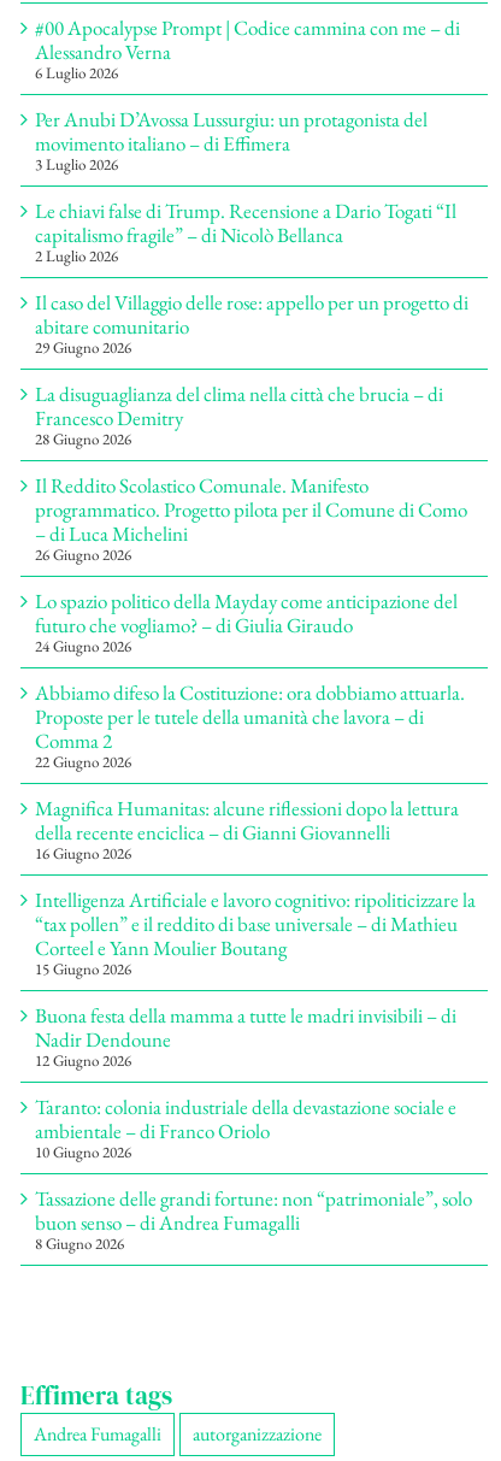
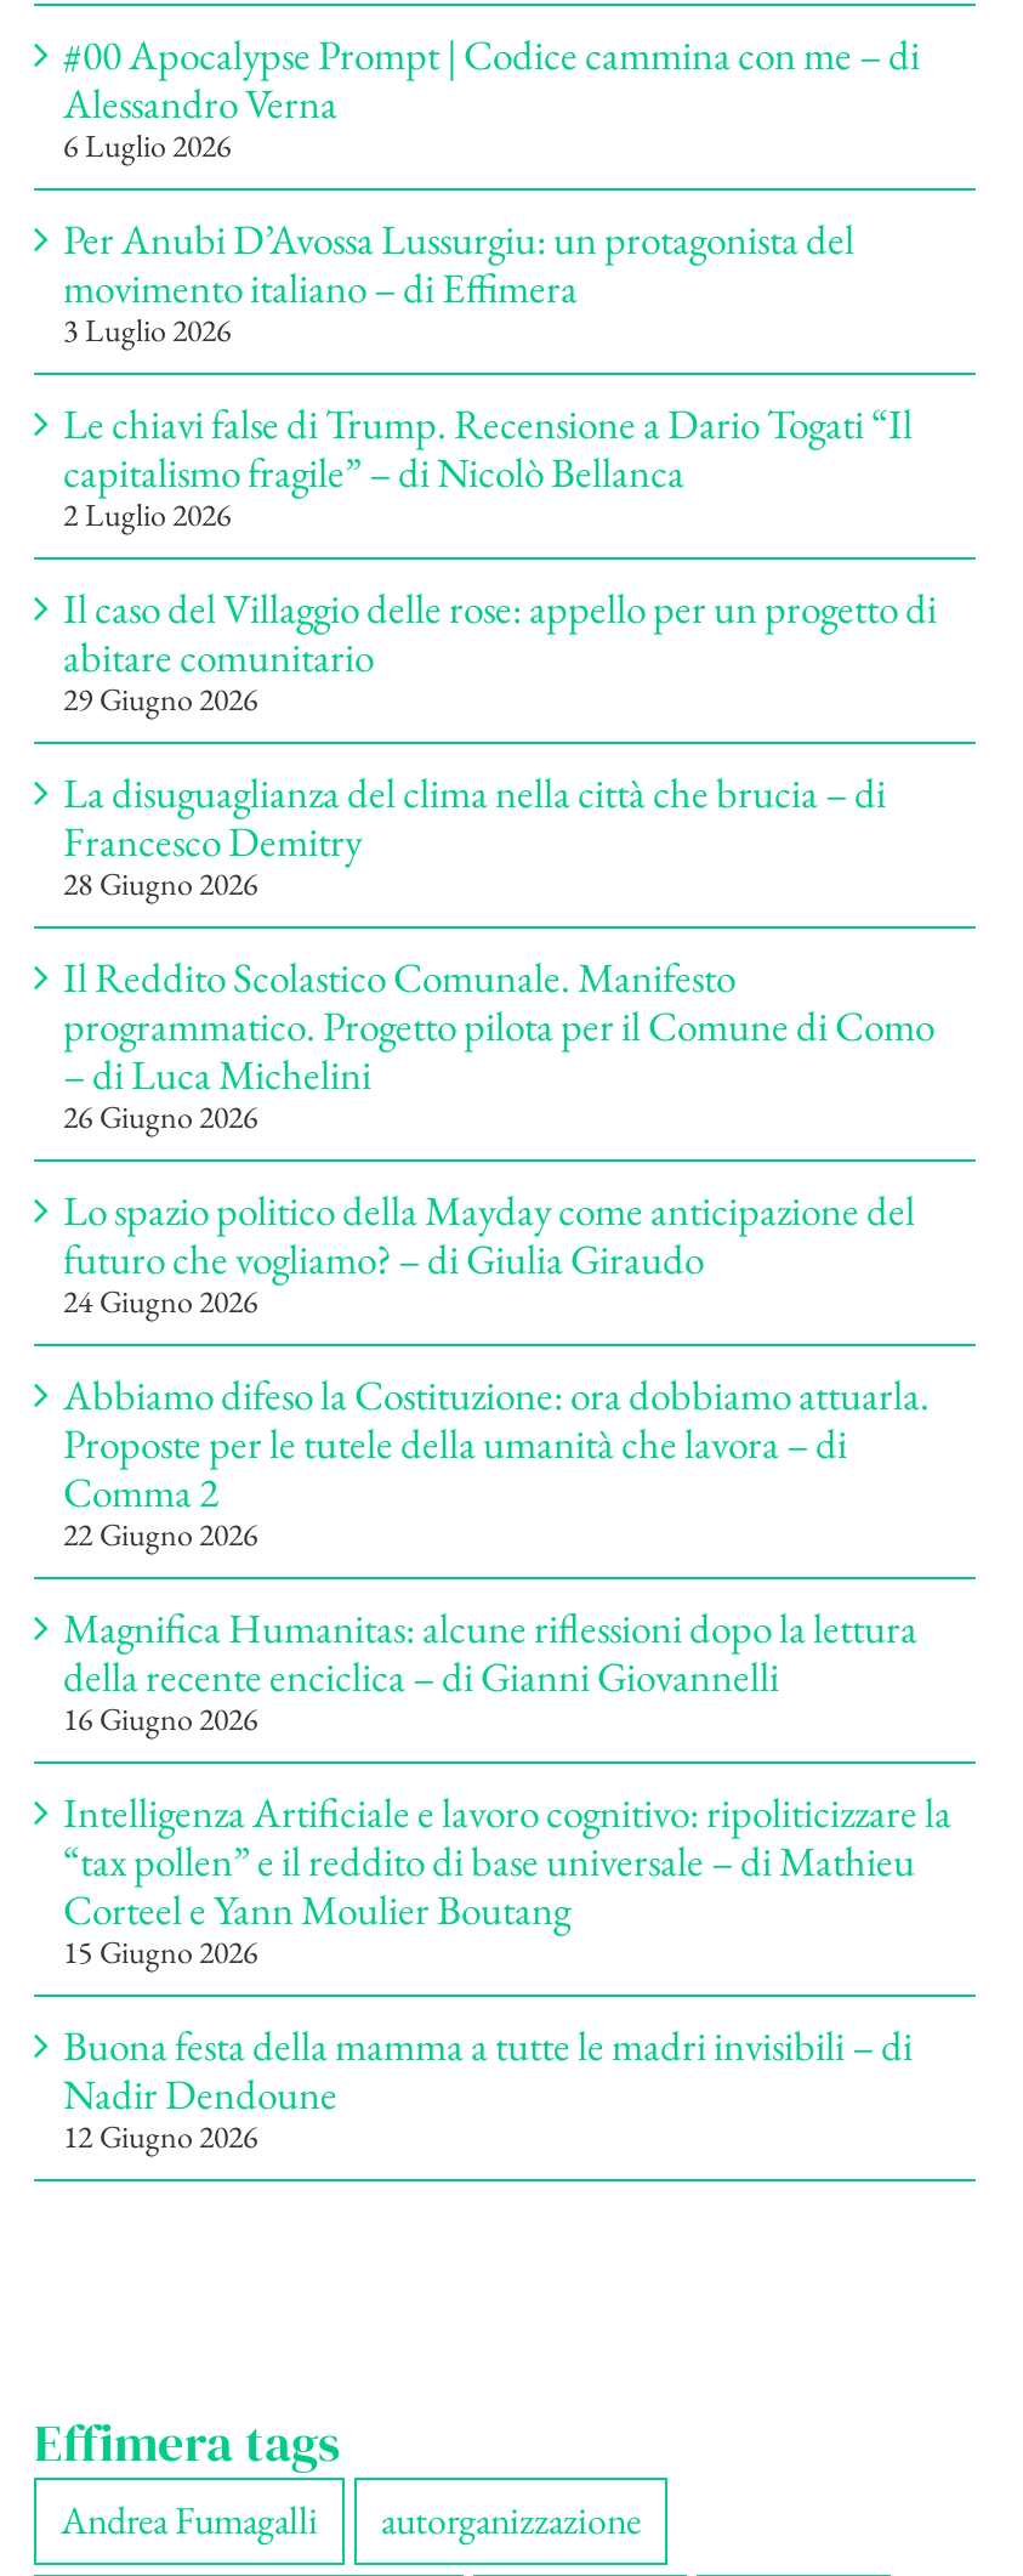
- Taranto: colonia industriale della devastazione sociale e
- ambientale – di Franco Oriolo
- 10 Giugno 2026
- Tassazione delle grandi fortune: non “patrimoniale”, solo
- buon senso – di Andrea Fumagalli
- 8 Giugno 2026
